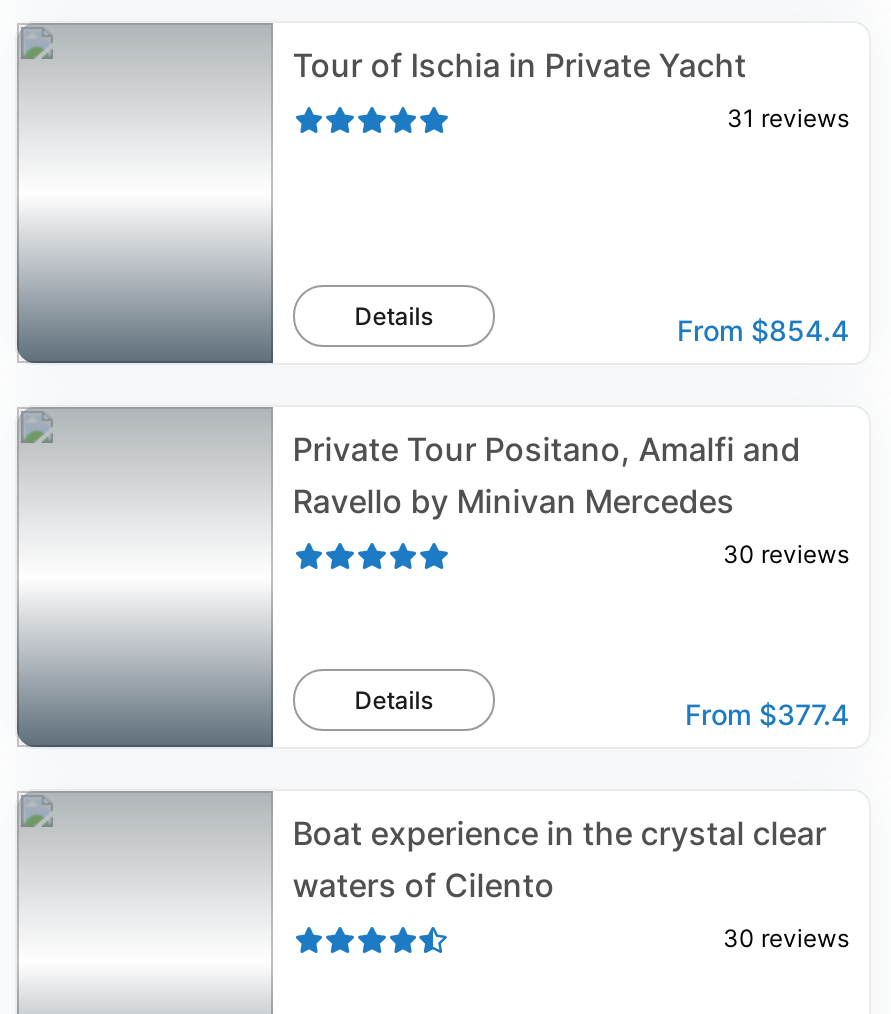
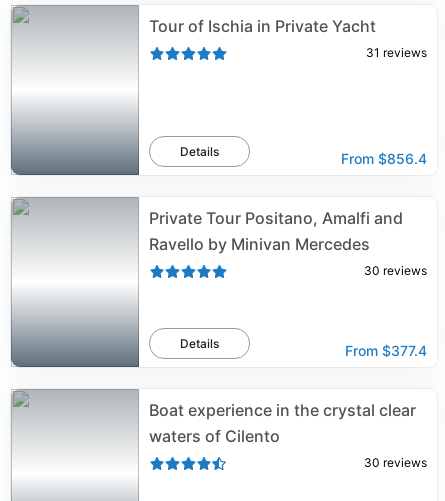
- From $854.4
+ From $856.4
